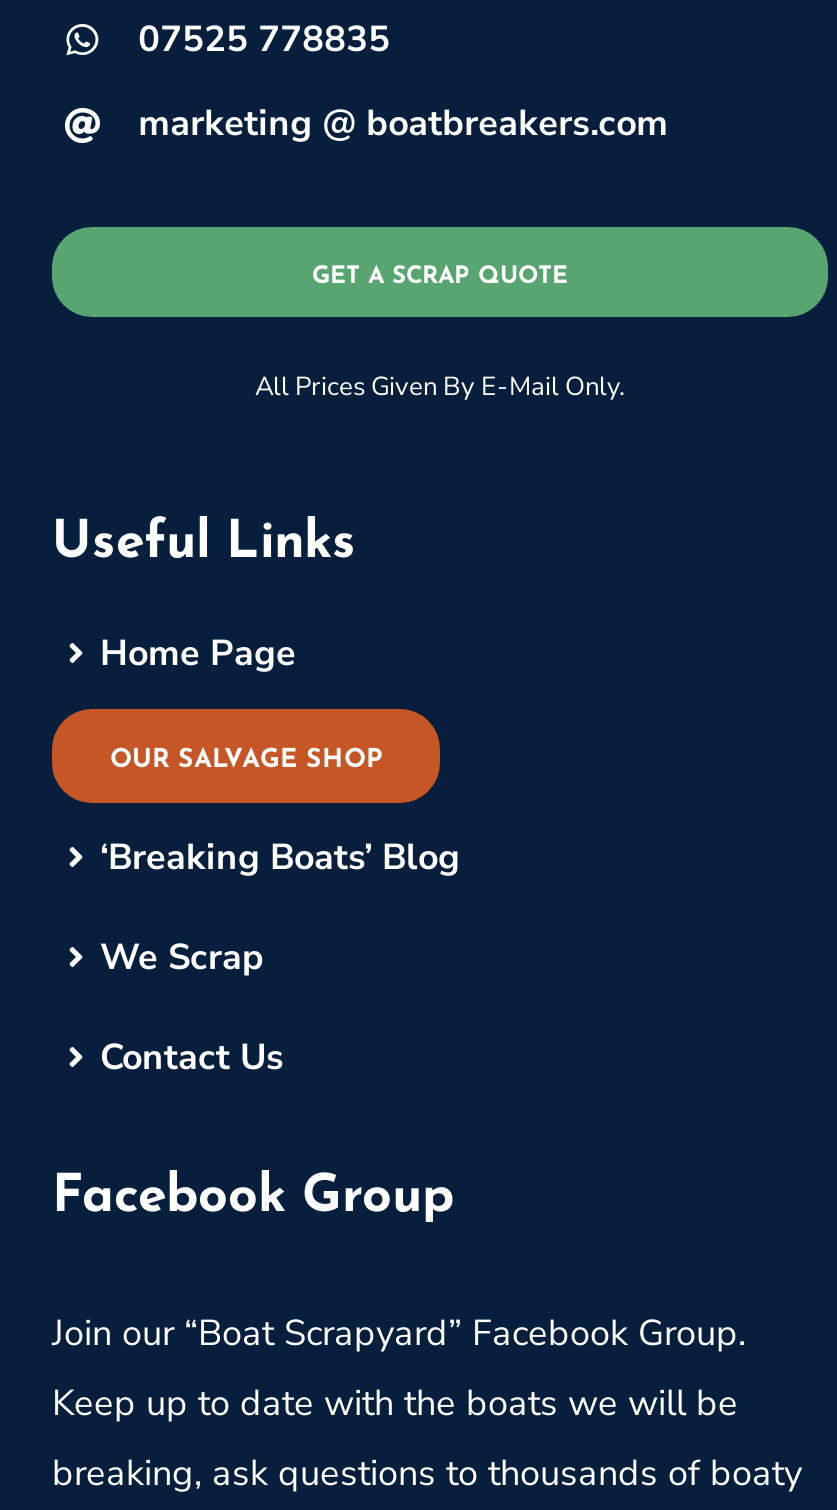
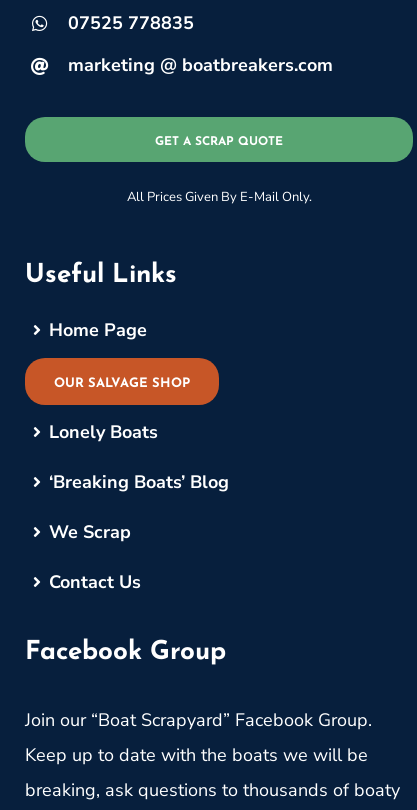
+ Lonely Boats
